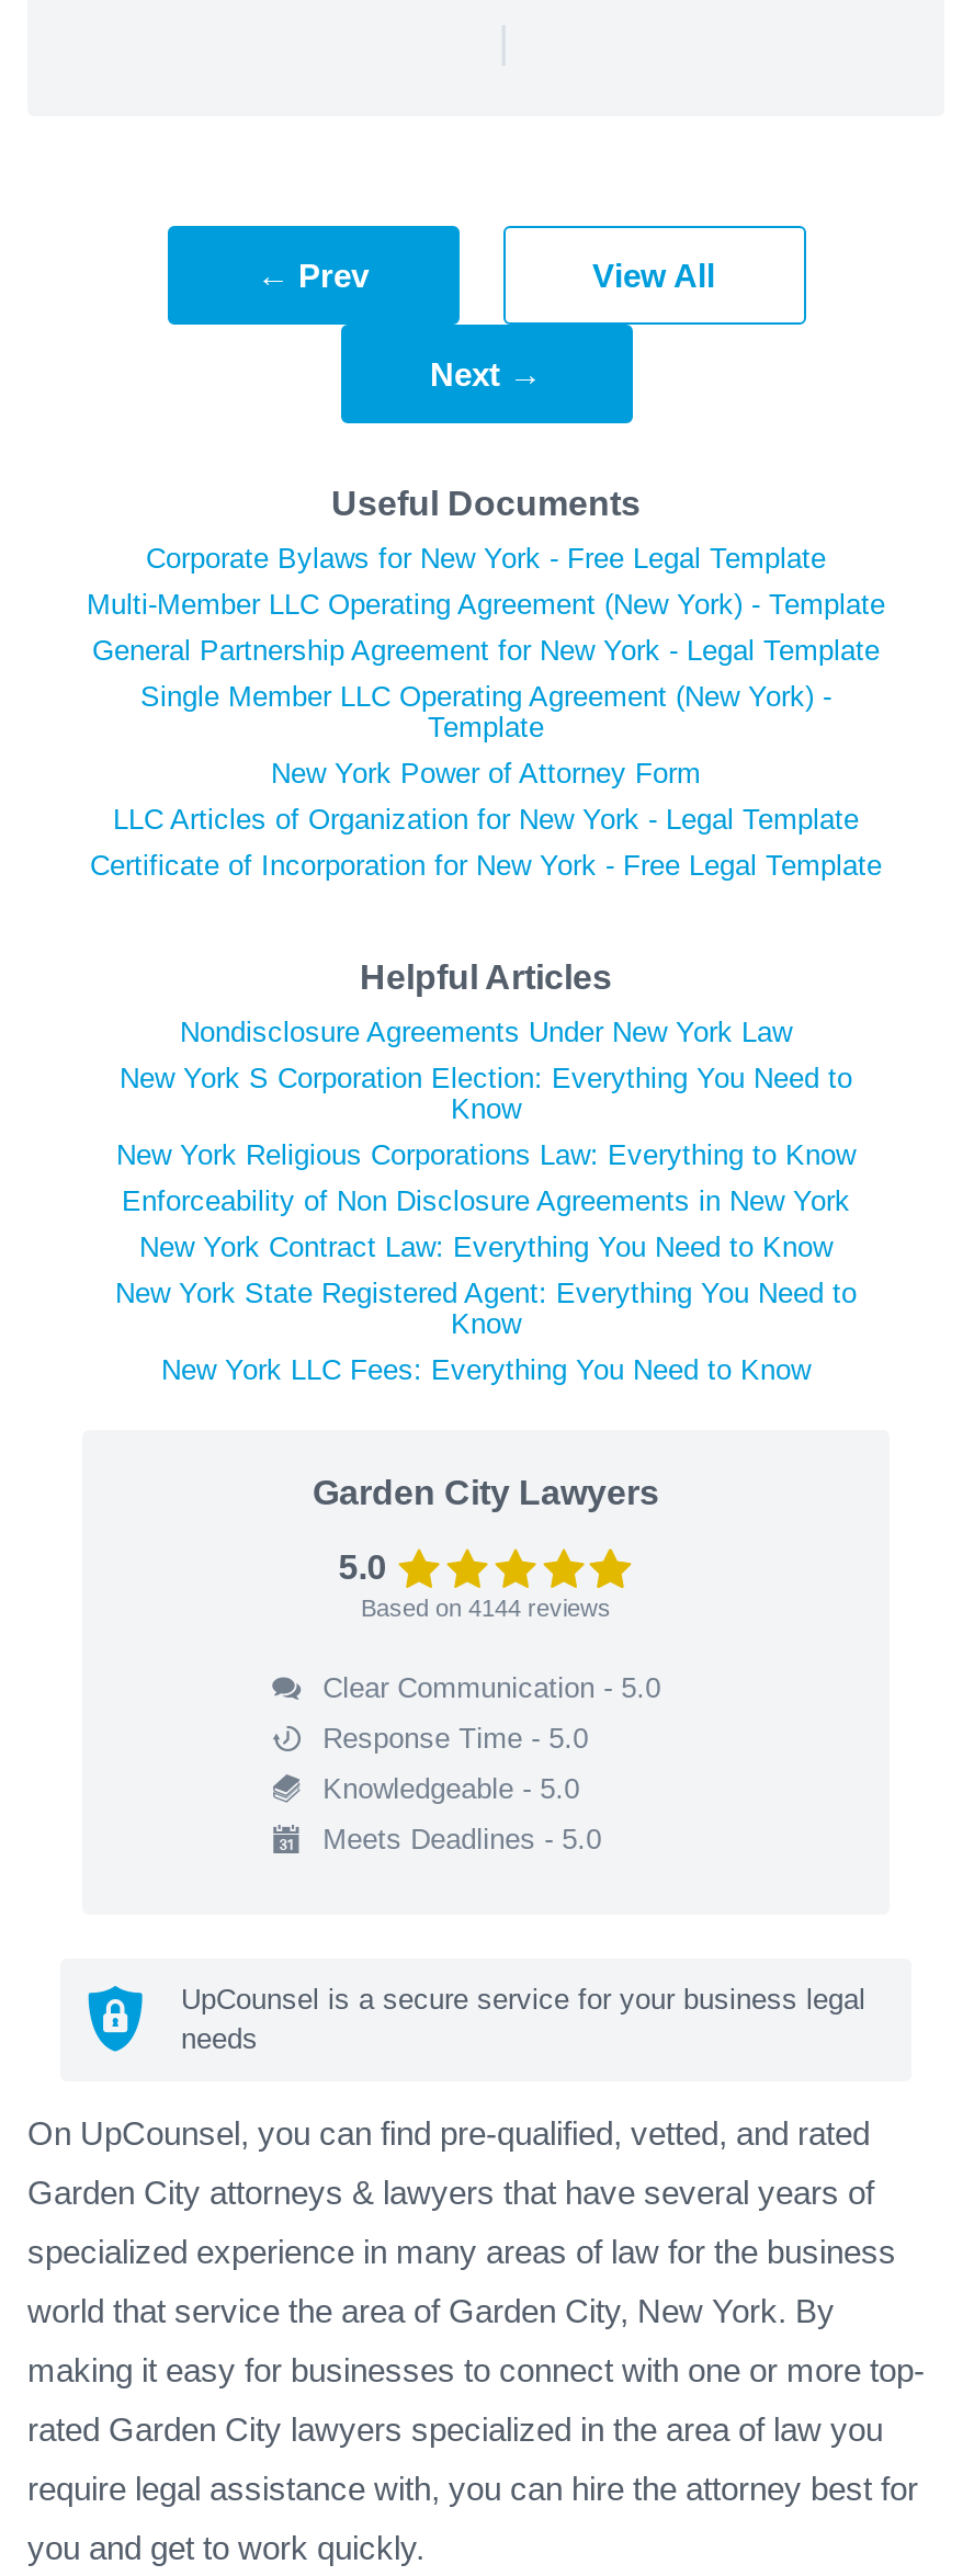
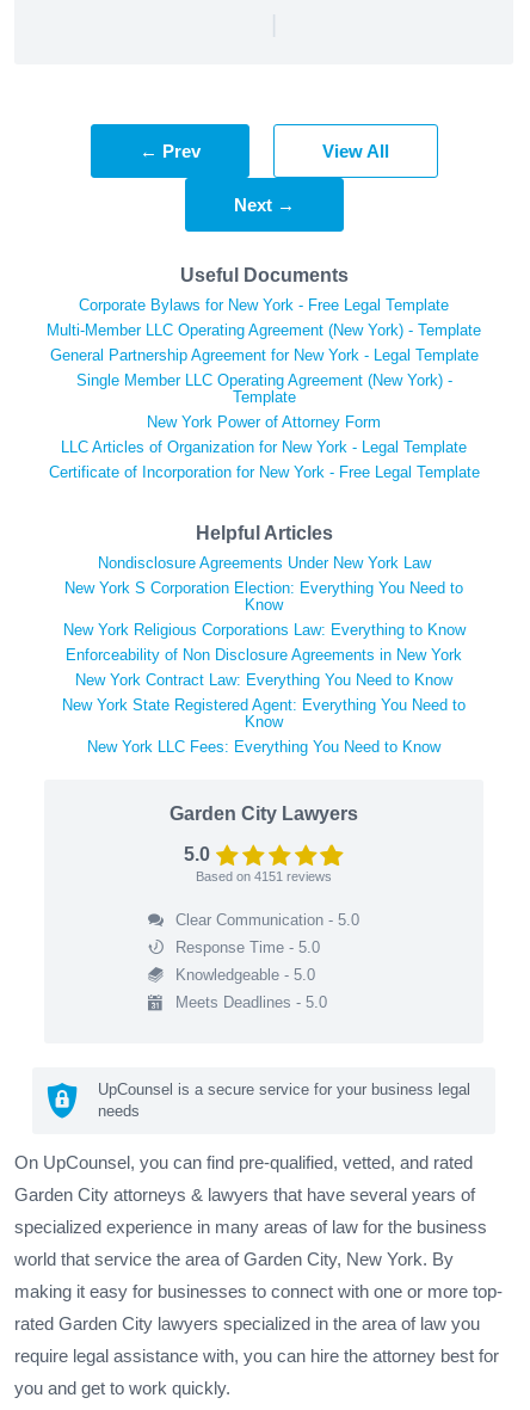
- Based on 4144 reviews
+ Based on 4151 reviews
